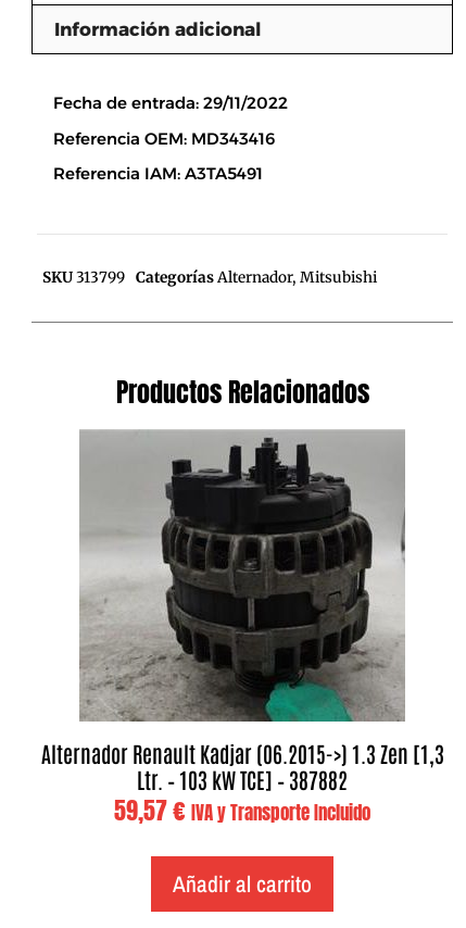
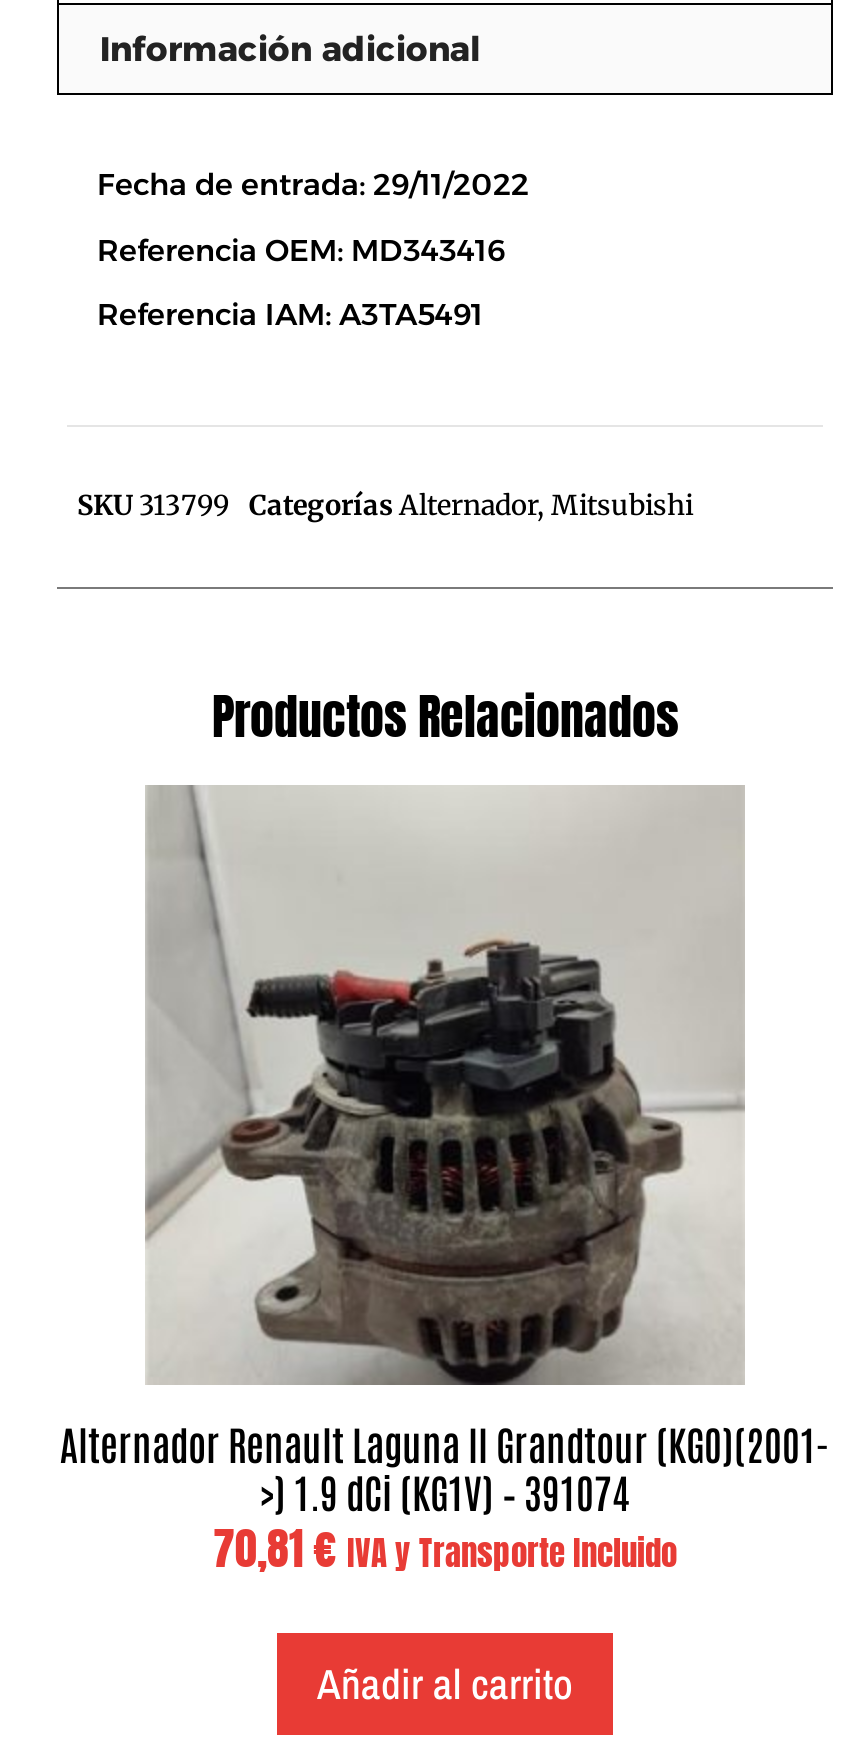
- [image]
- Alternador Renault Kadjar (06.2015->) 1.3 Zen [1,3
- Ltr. – 103 kW TCE] – 387882
- 59,57 € IVA y Transporte Incluido
+ [image]
+ Alternador Renault Laguna II Grandtour (KG0)(2001-
+ >) 1.9 dCi (KG1V) – 391074
+ 70,81 € IVA y Transporte Incluido
